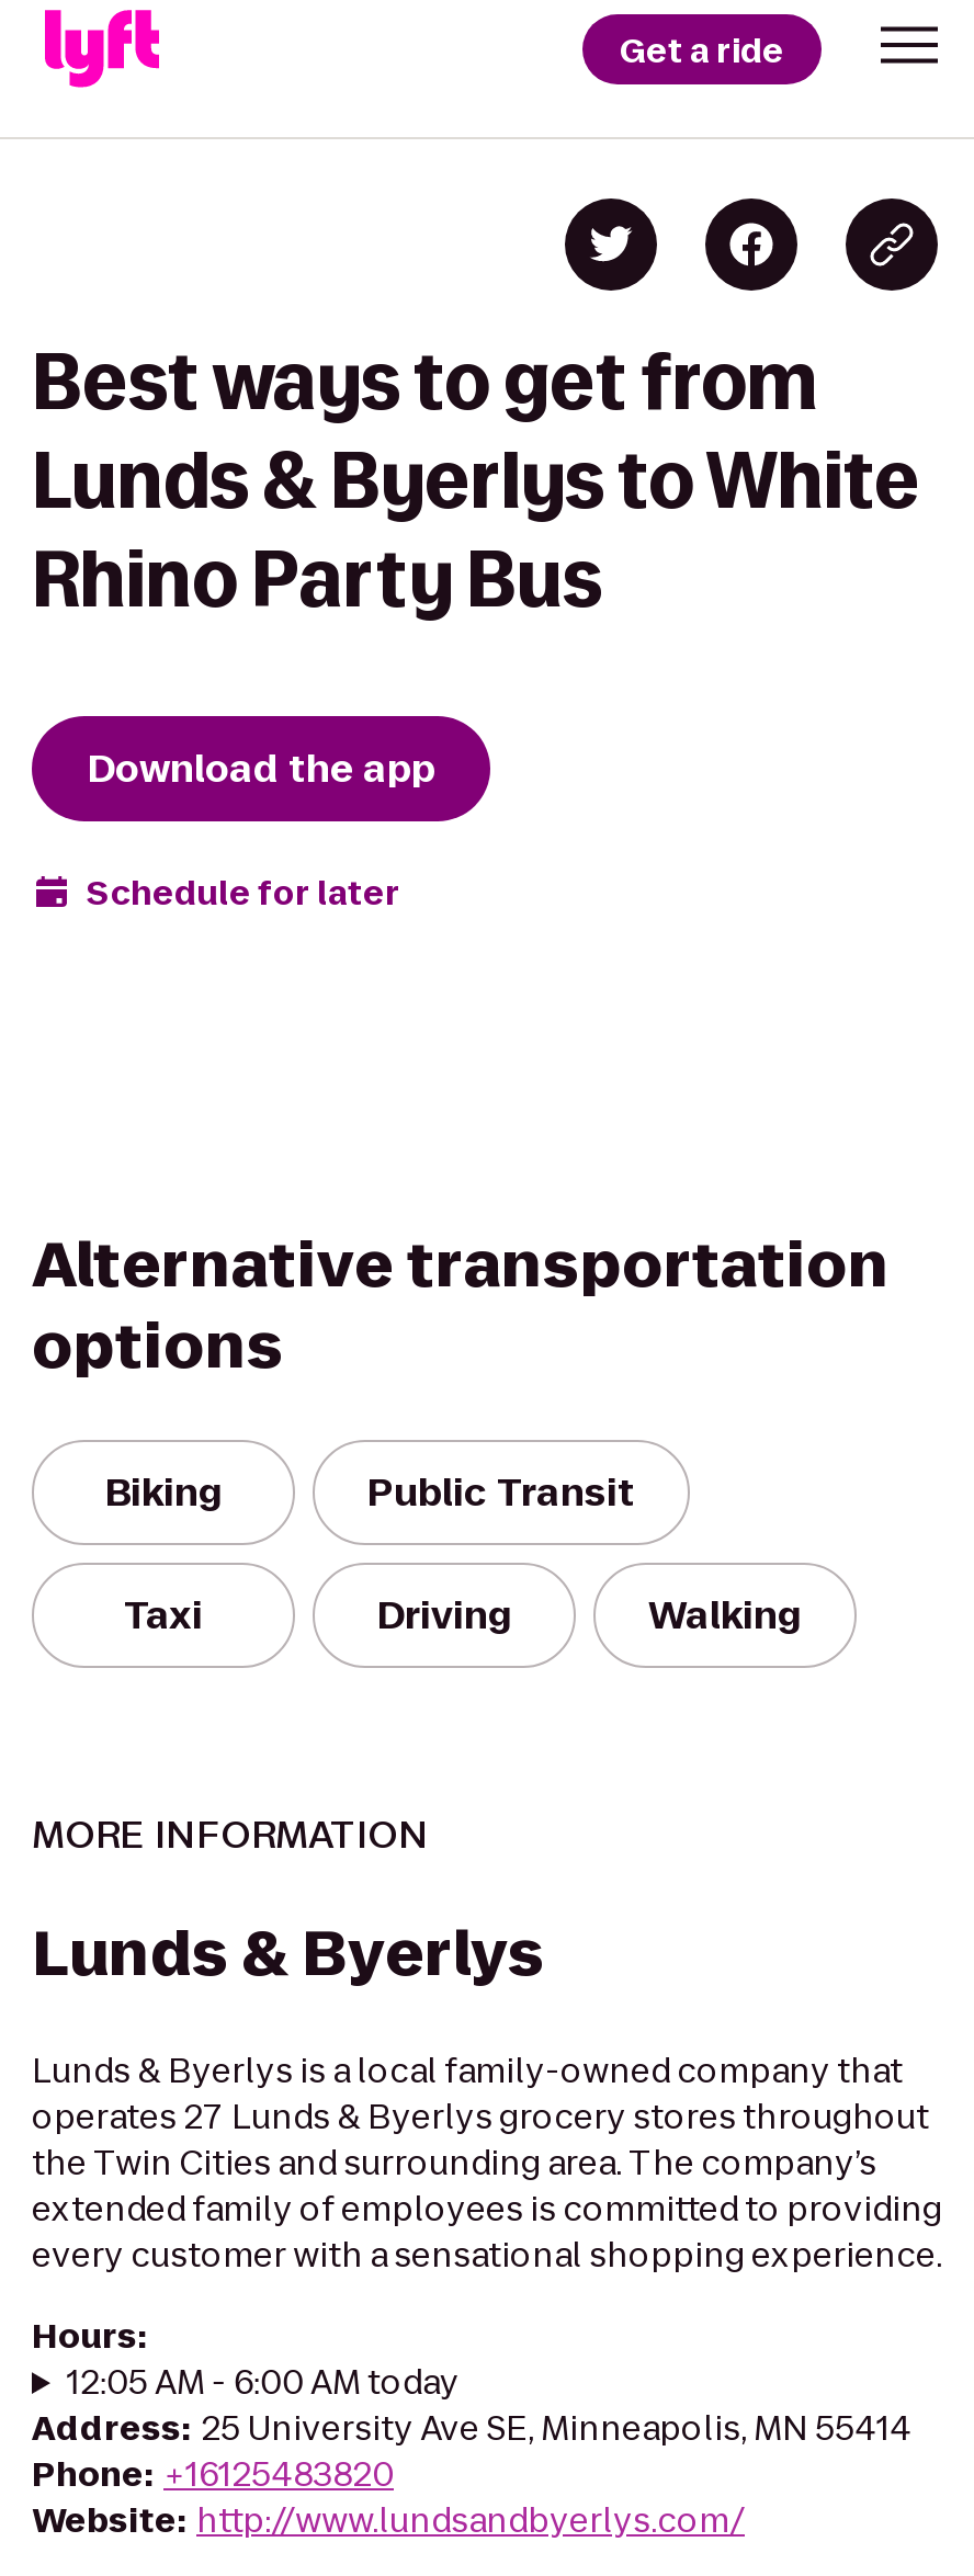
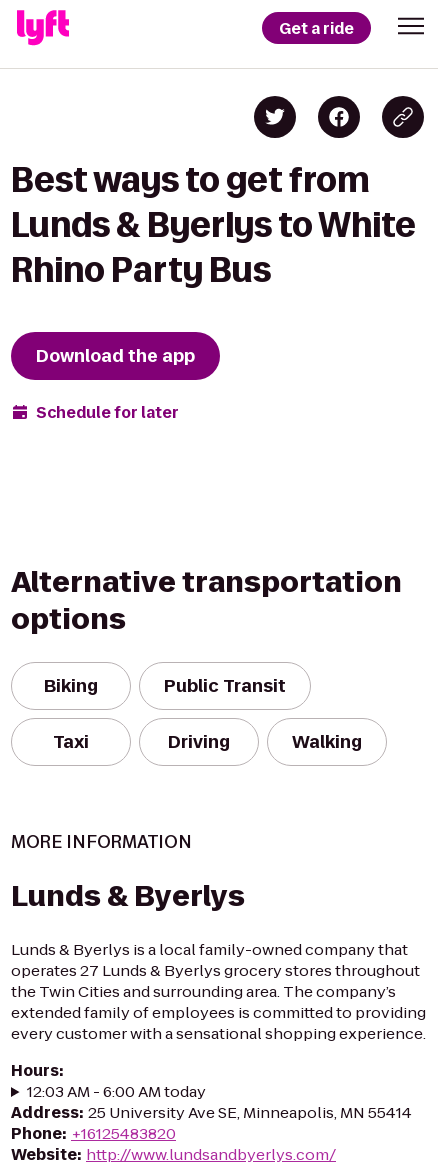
- 12:05 AM - 6:00 AM today
+ 12:03 AM - 6:00 AM today
